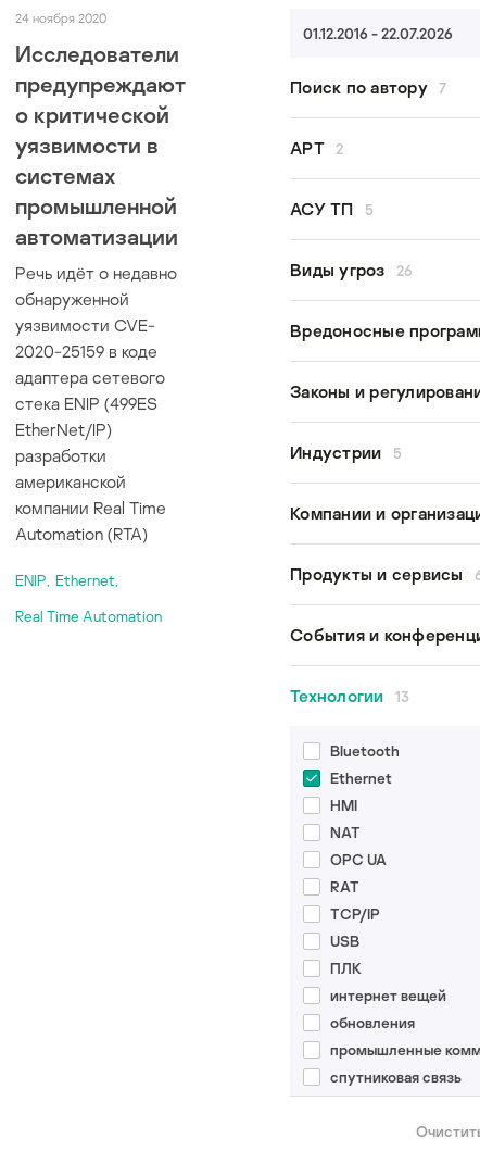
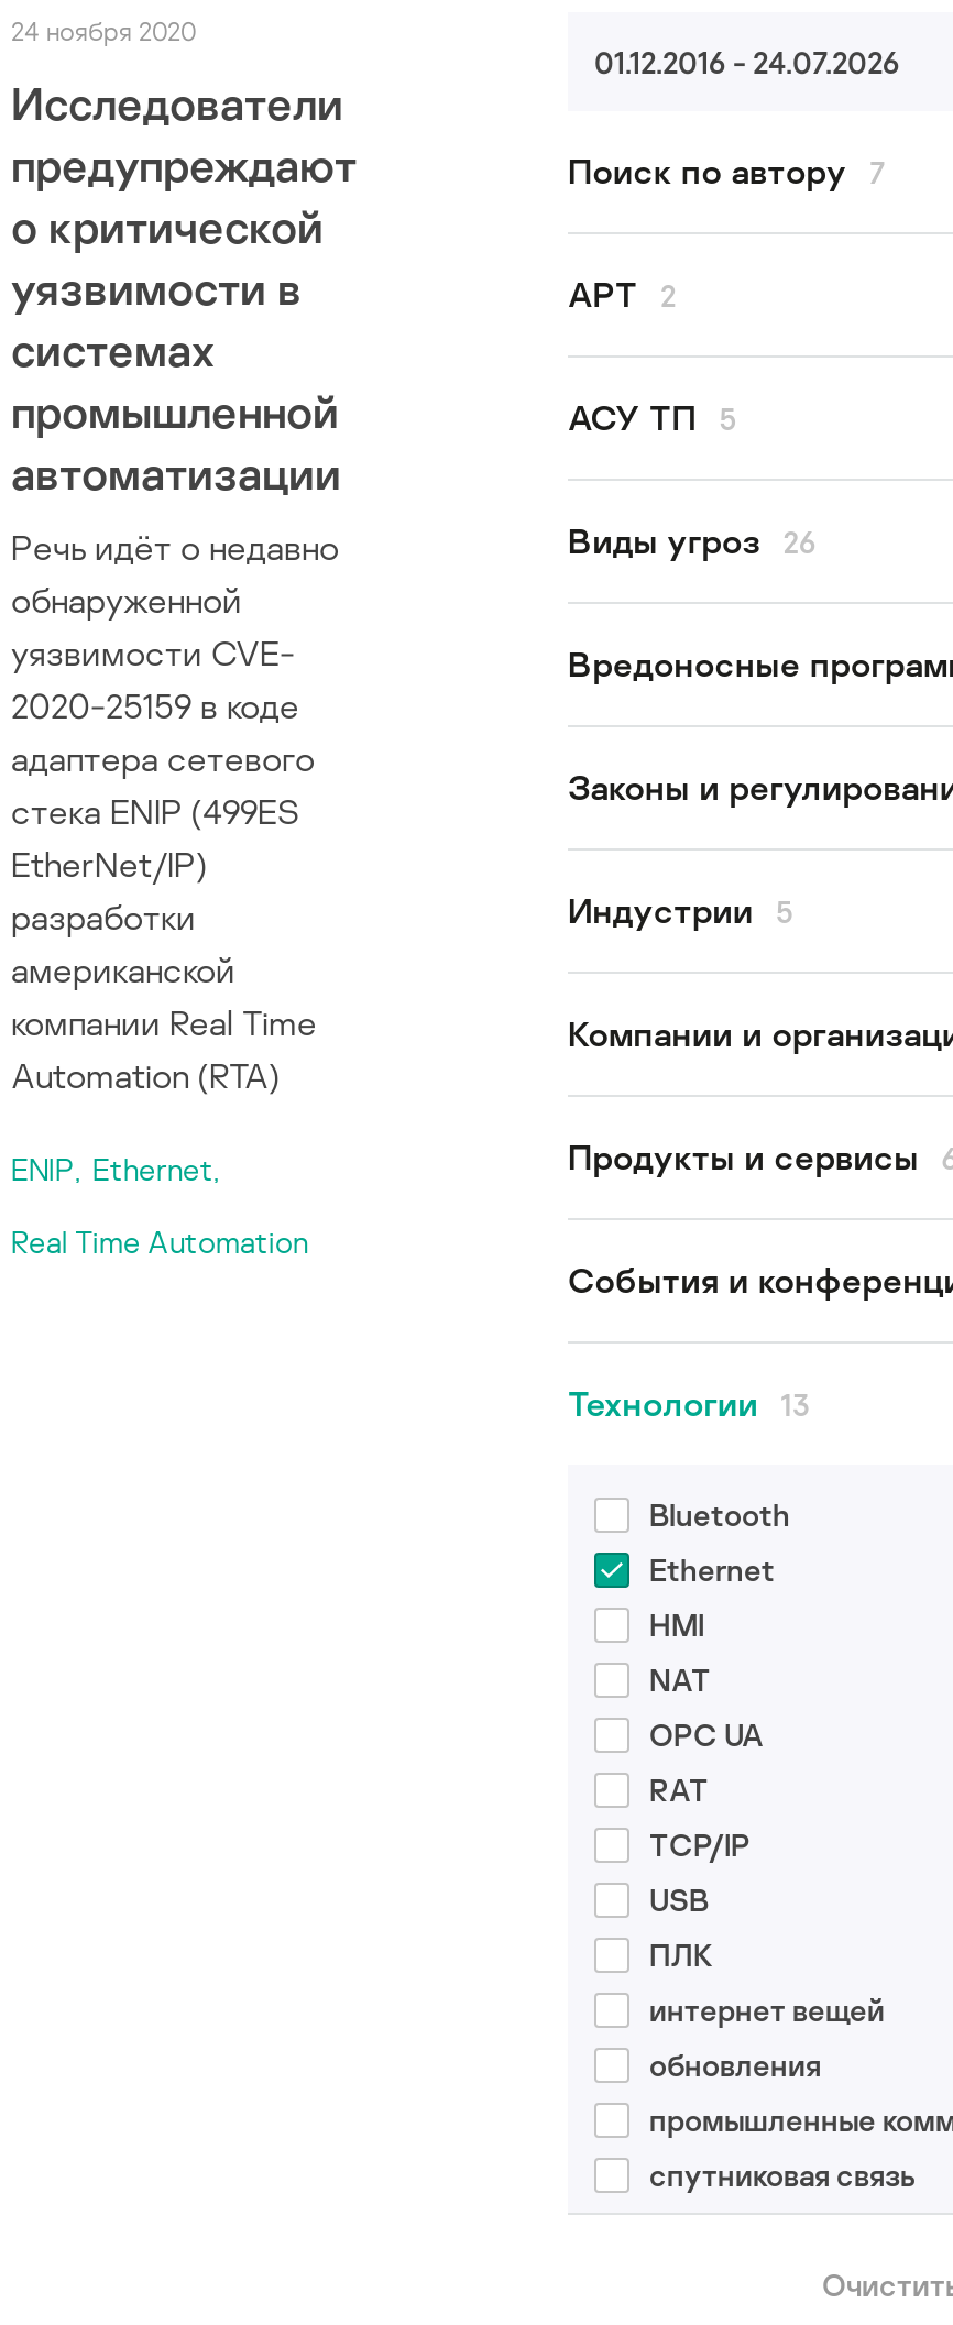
- 01.12.2016 - 22.07.2026
+ 01.12.2016 - 24.07.2026
